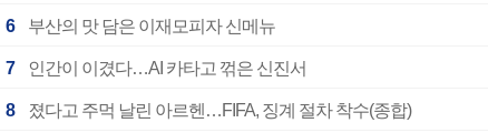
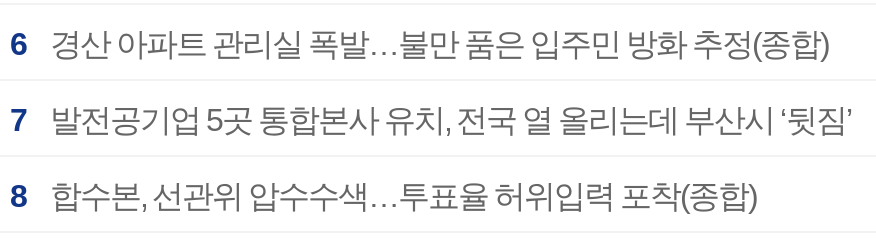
- 부산의 맛 담은 이재모피자 신메뉴
+ 경산 아파트 관리실 폭발…불만 품은 입주민 방화 추정(종합)

- 인간이 이겼다…AI 카타고 꺾은 신진서
+ 발전공기업 5곳 통합본사 유치, 전국 열 올리는데 부산시 ‘뒷짐’

- 졌다고 주먹 날린 아르헨…FIFA, 징계 절차 착수(종합)
+ 합수본, 선관위 압수수색…투표율 허위입력 포착(종합)
